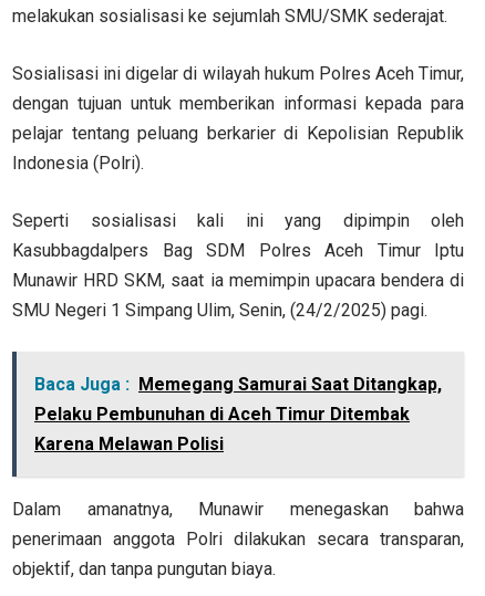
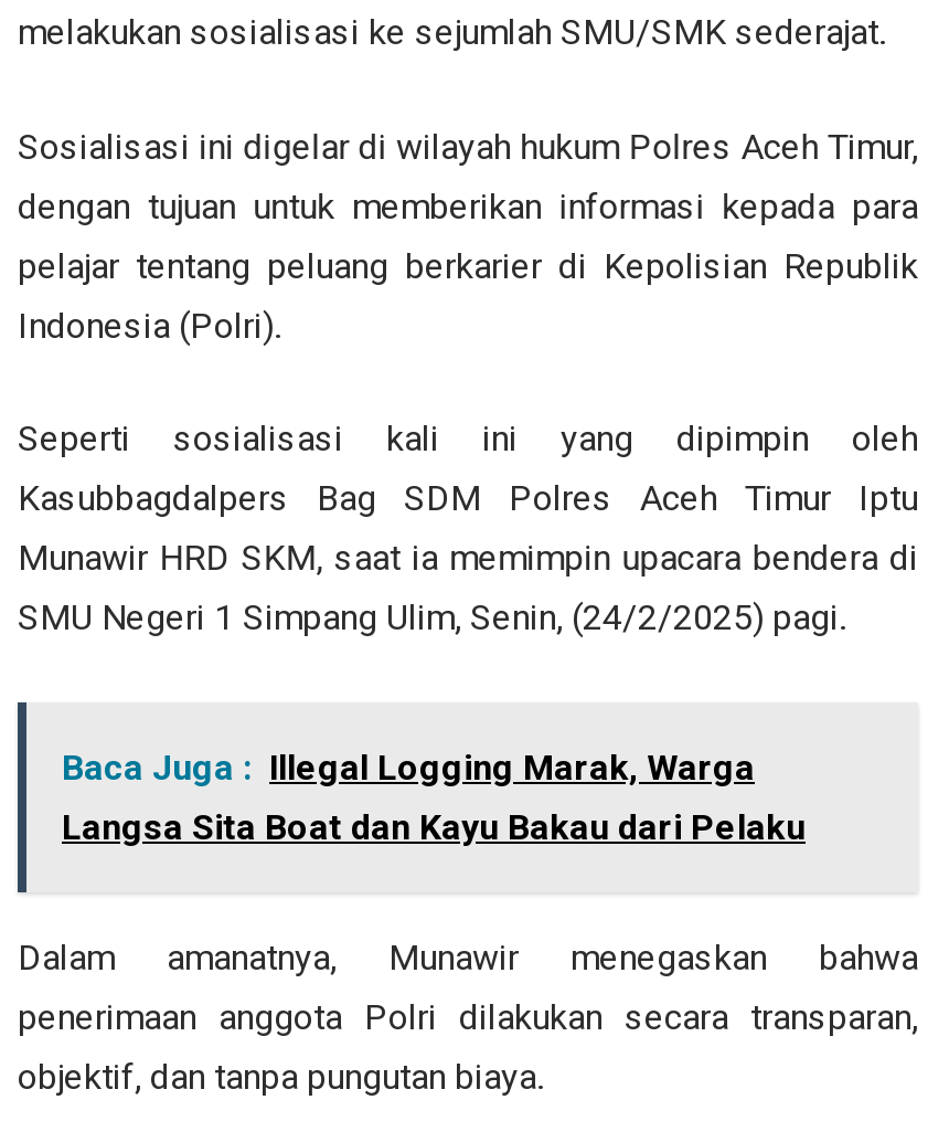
- Baca Juga : Memegang Samurai Saat Ditangkap,
- Pelaku Pembunuhan di Aceh Timur Ditembak
- Karena Melawan Polisi
+ Baca Juga : Illegal Logging Marak, Warga
+ Langsa Sita Boat dan Kayu Bakau dari Pelaku
